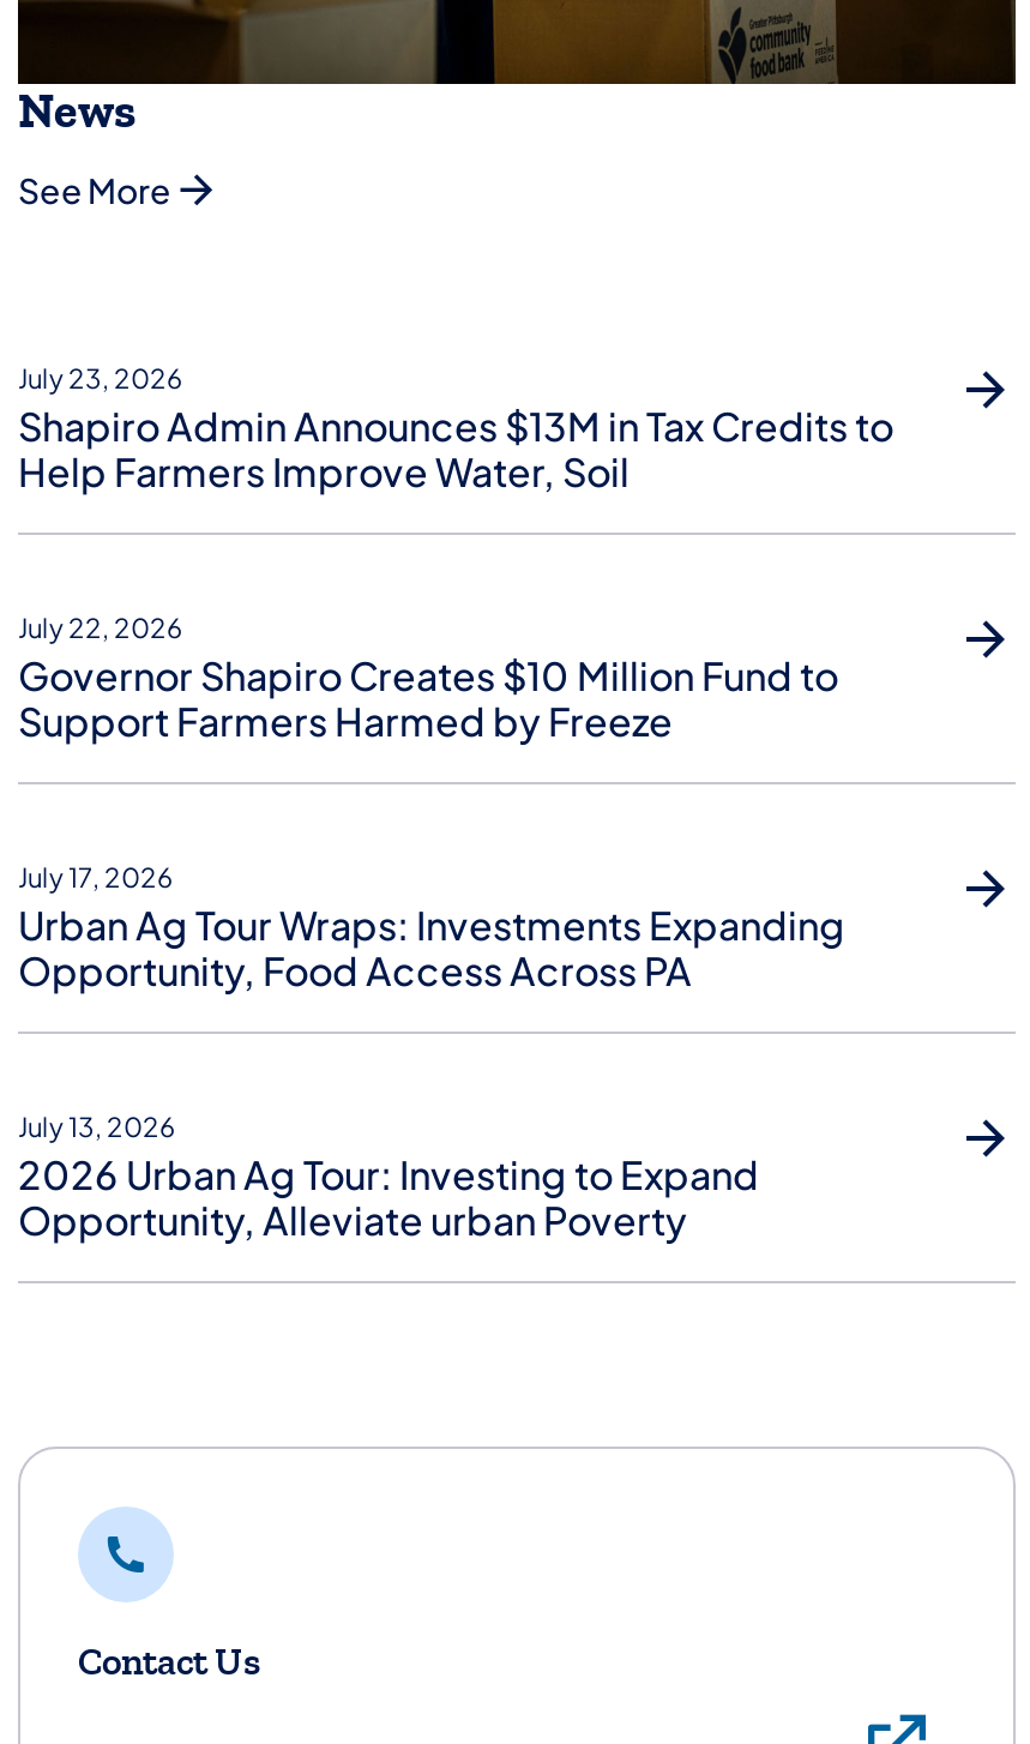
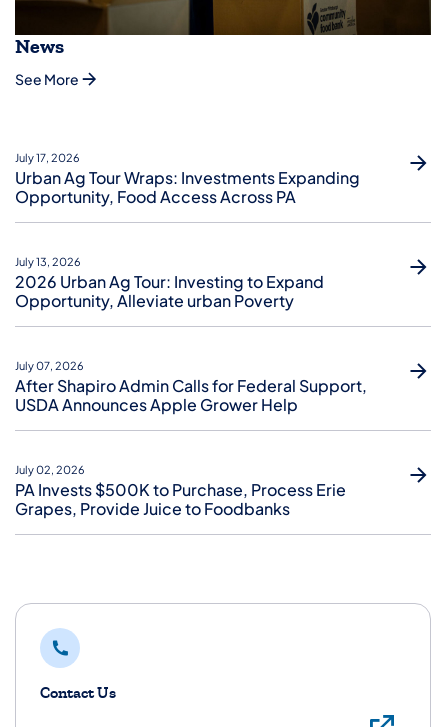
- July 23, 2026
- Shapiro Admin Announces $13M in Tax Credits to
- Help Farmers Improve Water, Soil
- July 22, 2026
- Governor Shapiro Creates $10 Million Fund to
- Support Farmers Harmed by Freeze

moved up: July 17, 2026 | Urban Ag Tour Wraps: Investments Expanding | Opportunity, Food Access Across PA | July 13, 2026 | 2026 Urban Ag Tour: Investing to Expand | Opportunity, Alleviate urban Poverty

+ July 07, 2026
+ After Shapiro Admin Calls for Federal Support,
+ USDA Announces Apple Grower Help
+ July 02, 2026
+ PA Invests $500K to Purchase, Process Erie
+ Grapes, Provide Juice to Foodbanks
